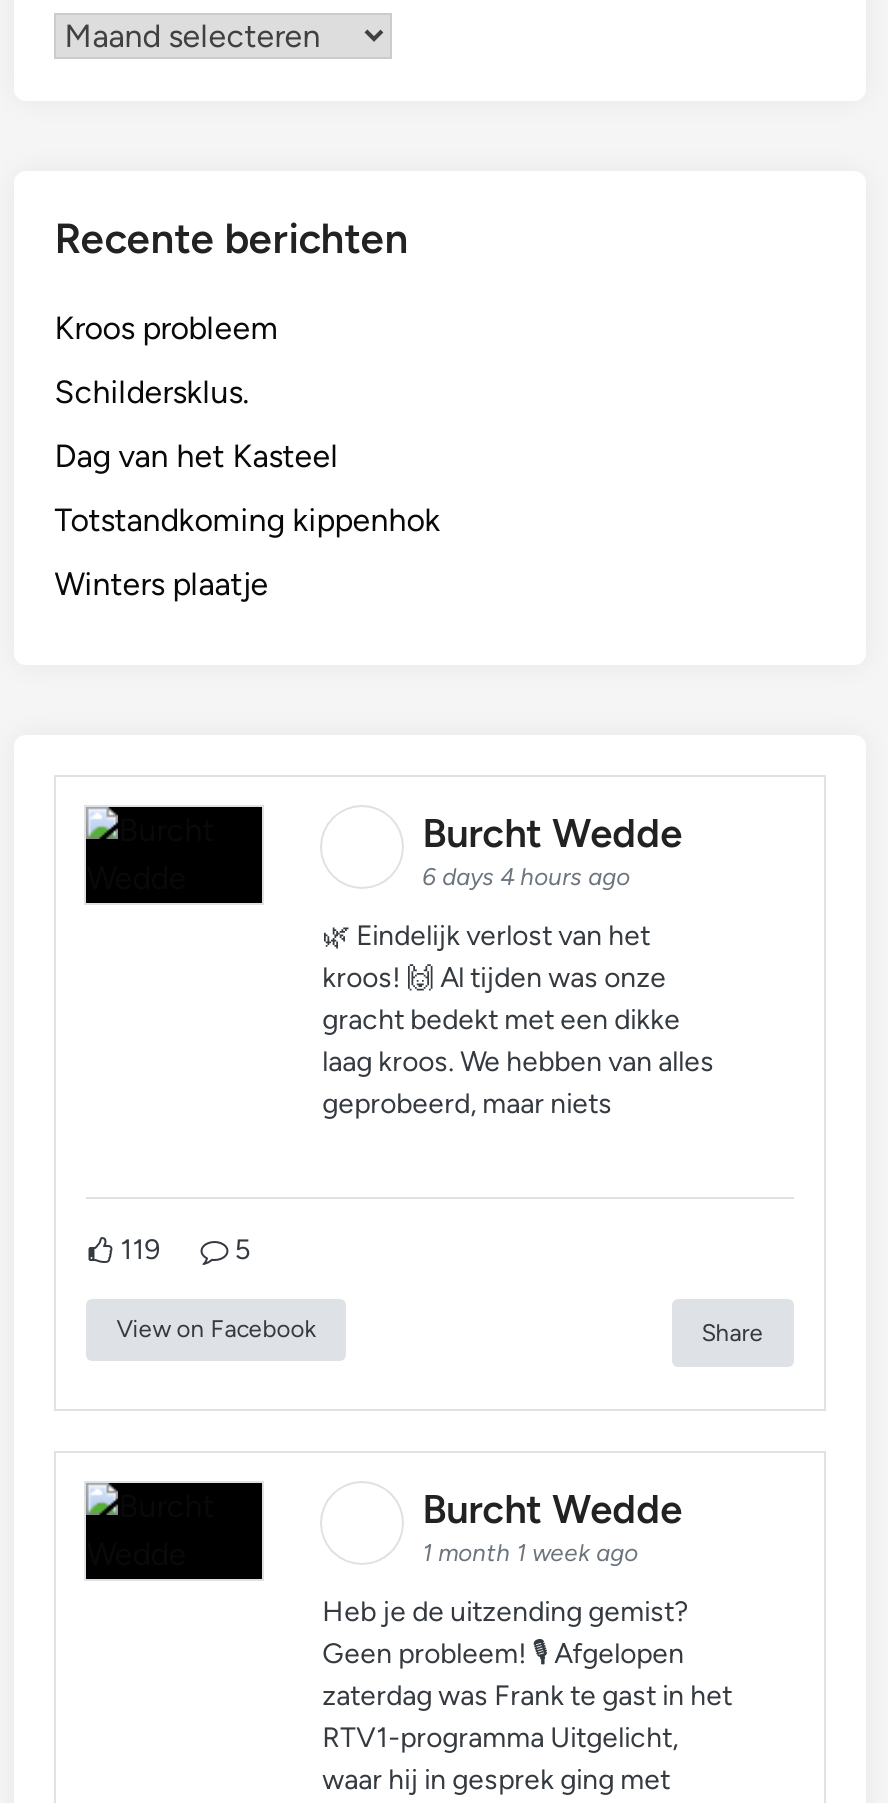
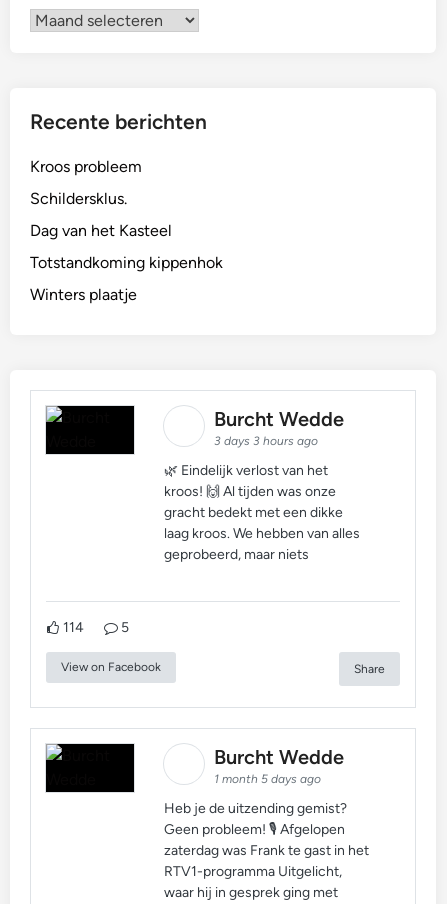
- 6 days 4 hours ago
+ 3 days 3 hours ago

- 119
+ 114

- 1 month 1 week ago
+ 1 month 5 days ago
